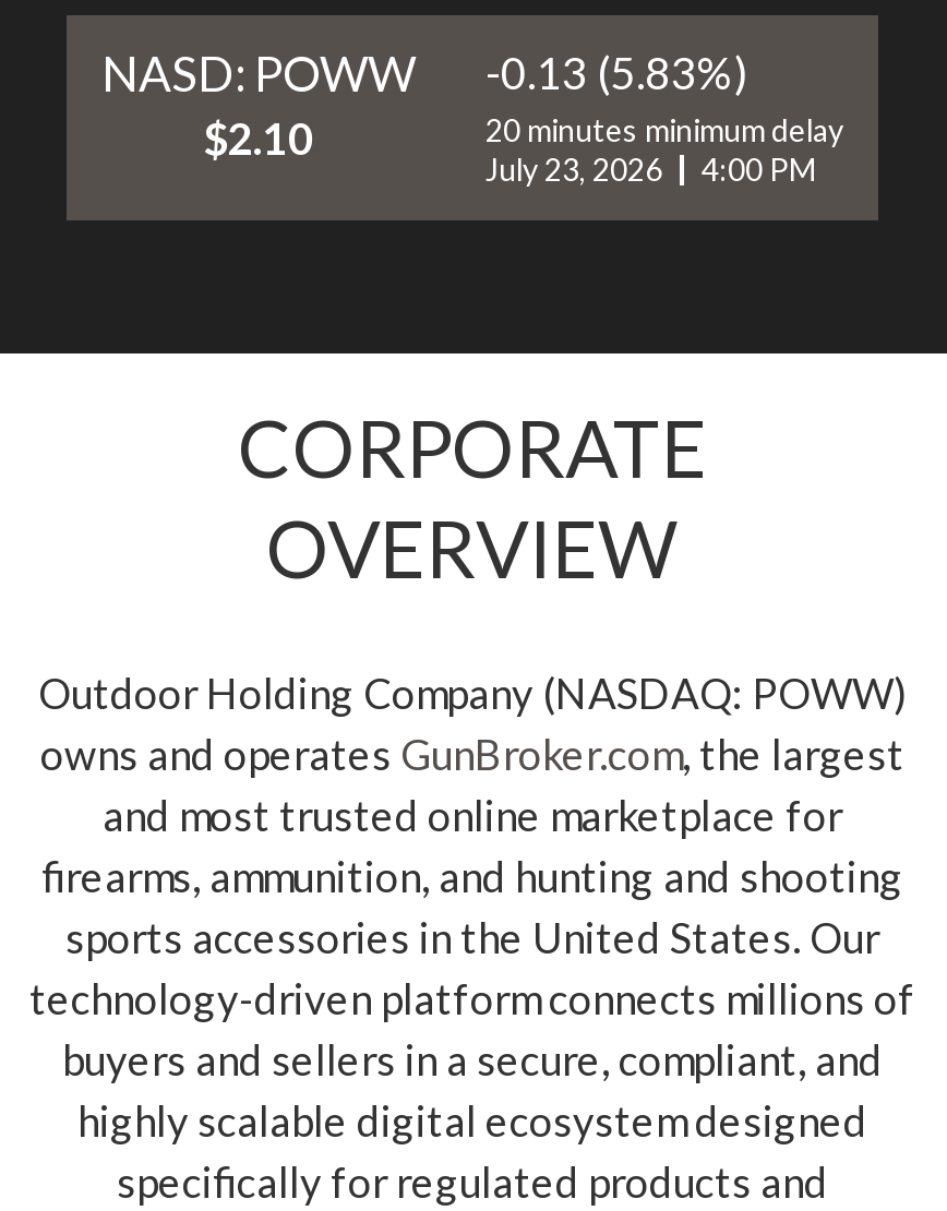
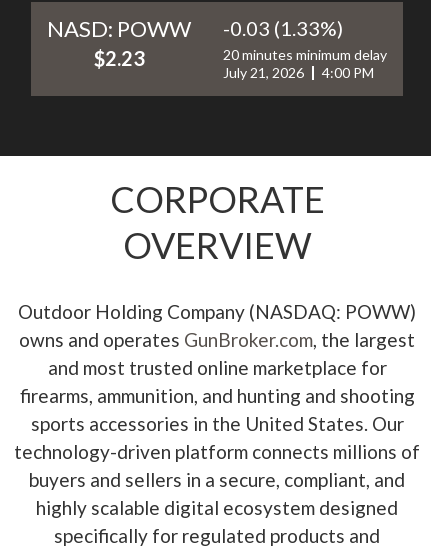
- NASD: POWW -0.13 (5.83%)
+ NASD: POWW -0.03 (1.33%)

- $2.10
+ $2.23

- July 23, 2026 4:00 PM
+ July 21, 2026 4:00 PM
